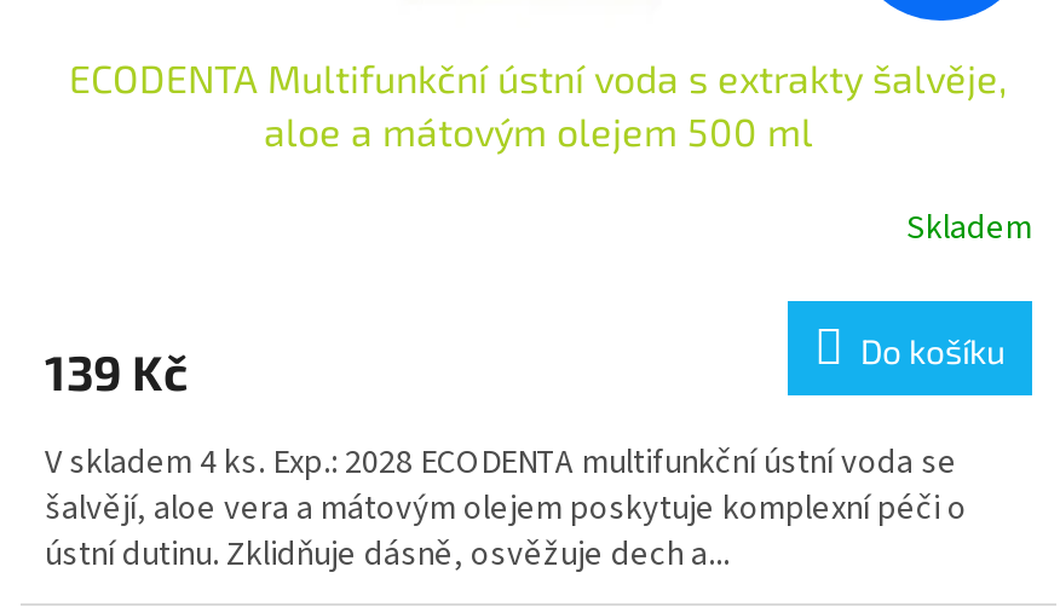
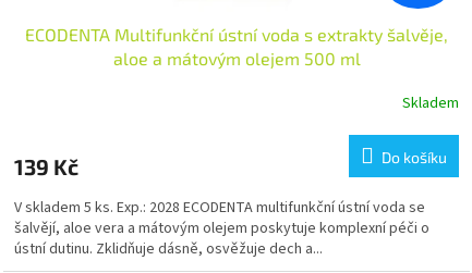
- V skladem 4 ks. Exp.: 2028 ECODENTA multifunkční ústní voda se
+ V skladem 5 ks. Exp.: 2028 ECODENTA multifunkční ústní voda se
